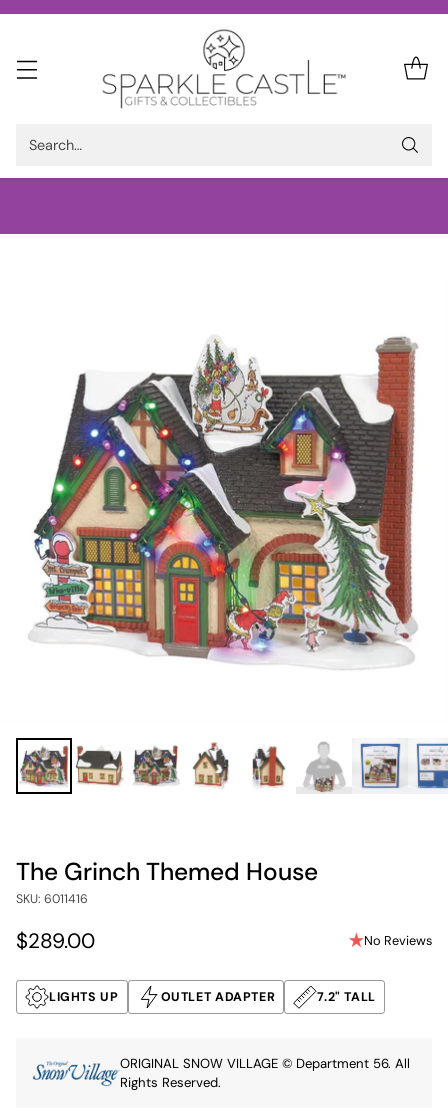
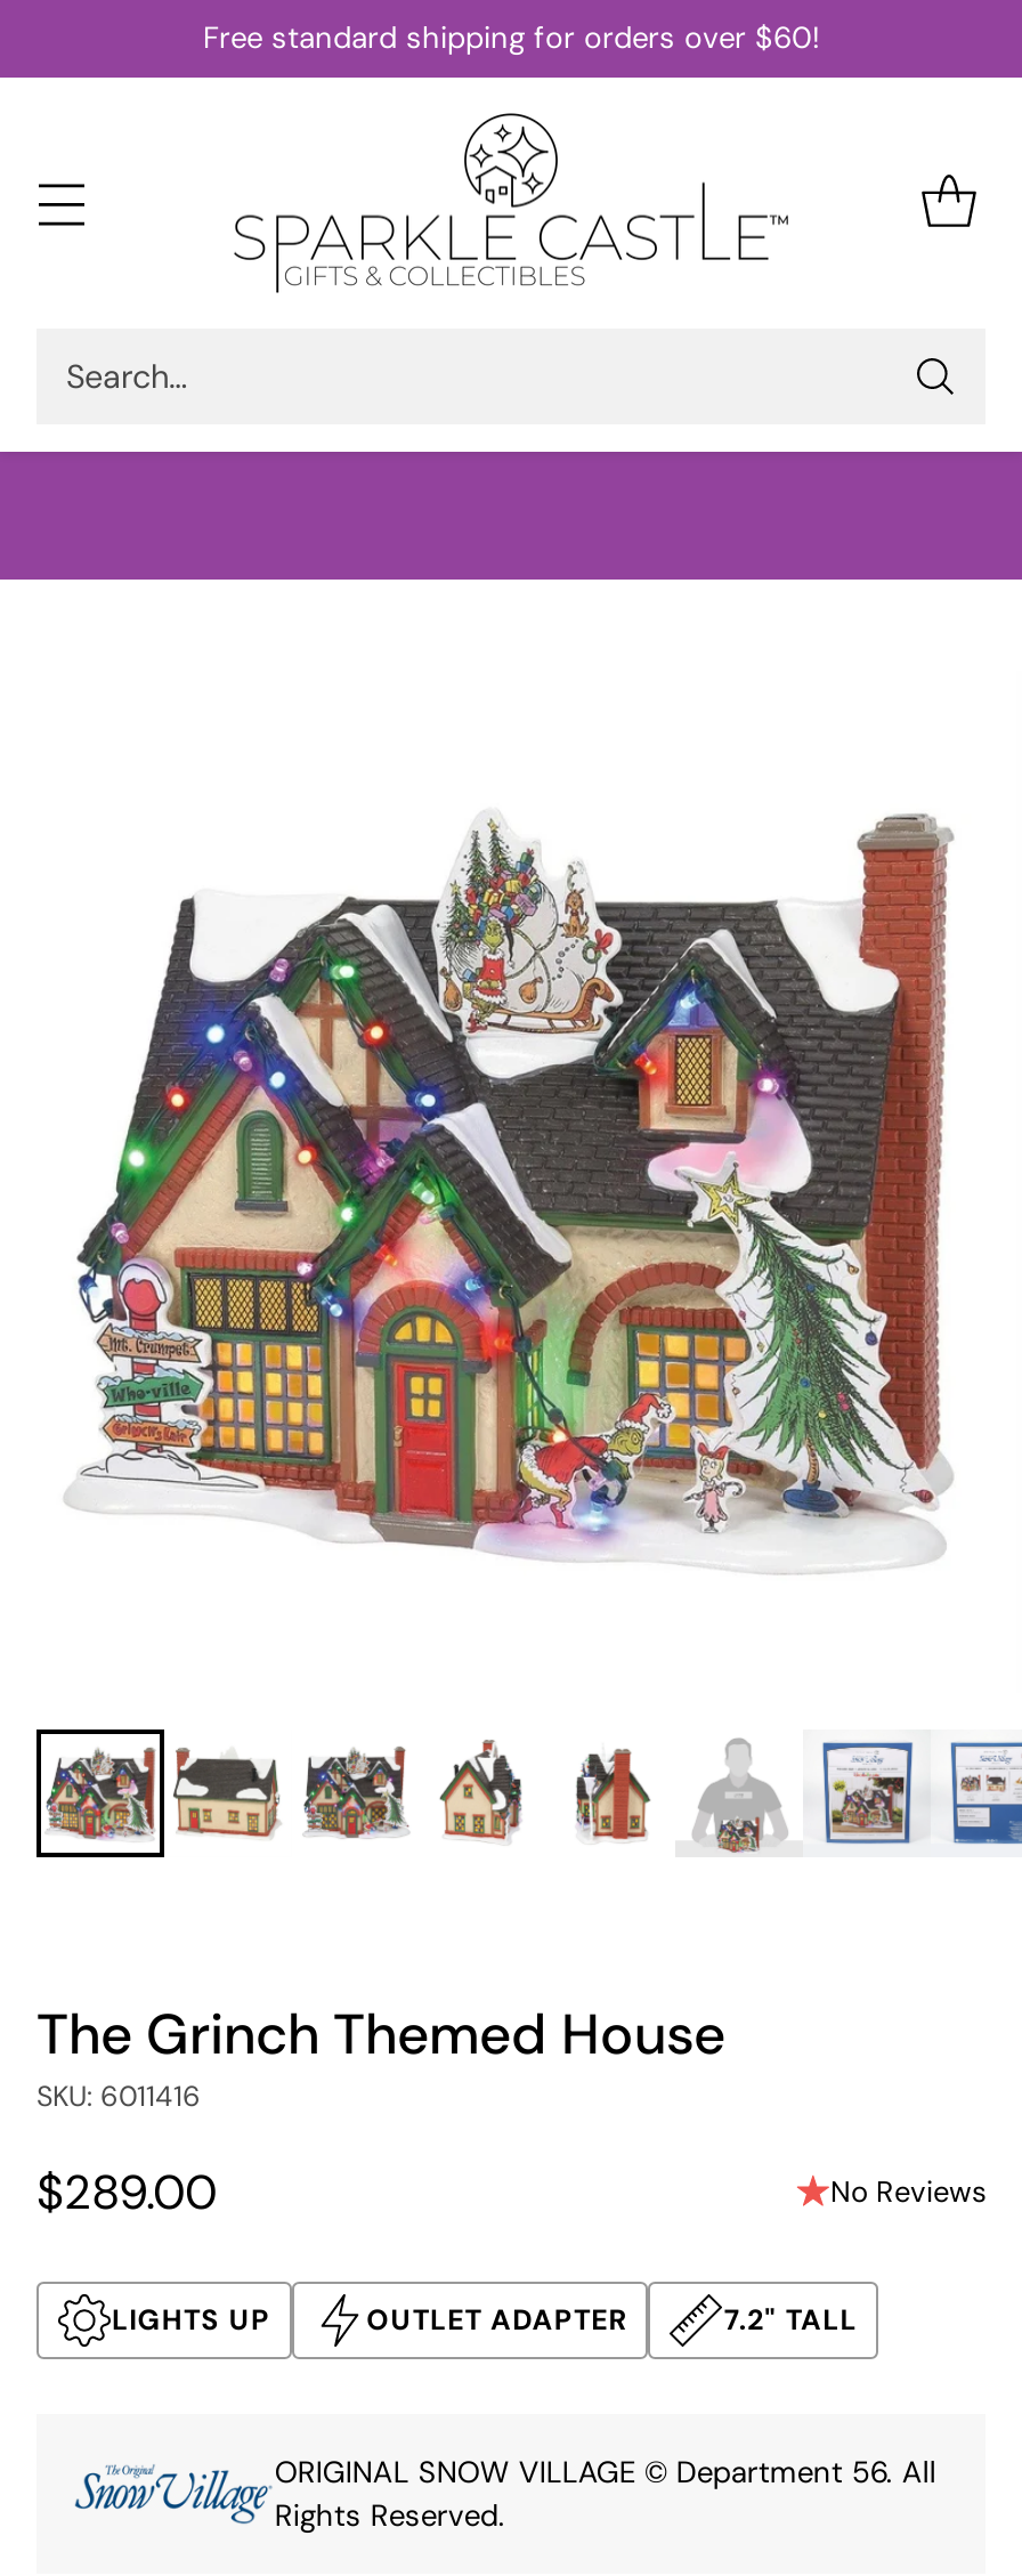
+ Free standard shipping for orders over $60!
